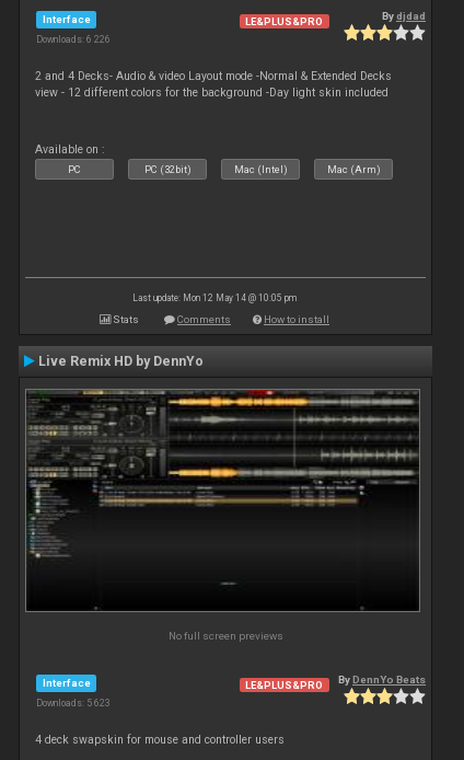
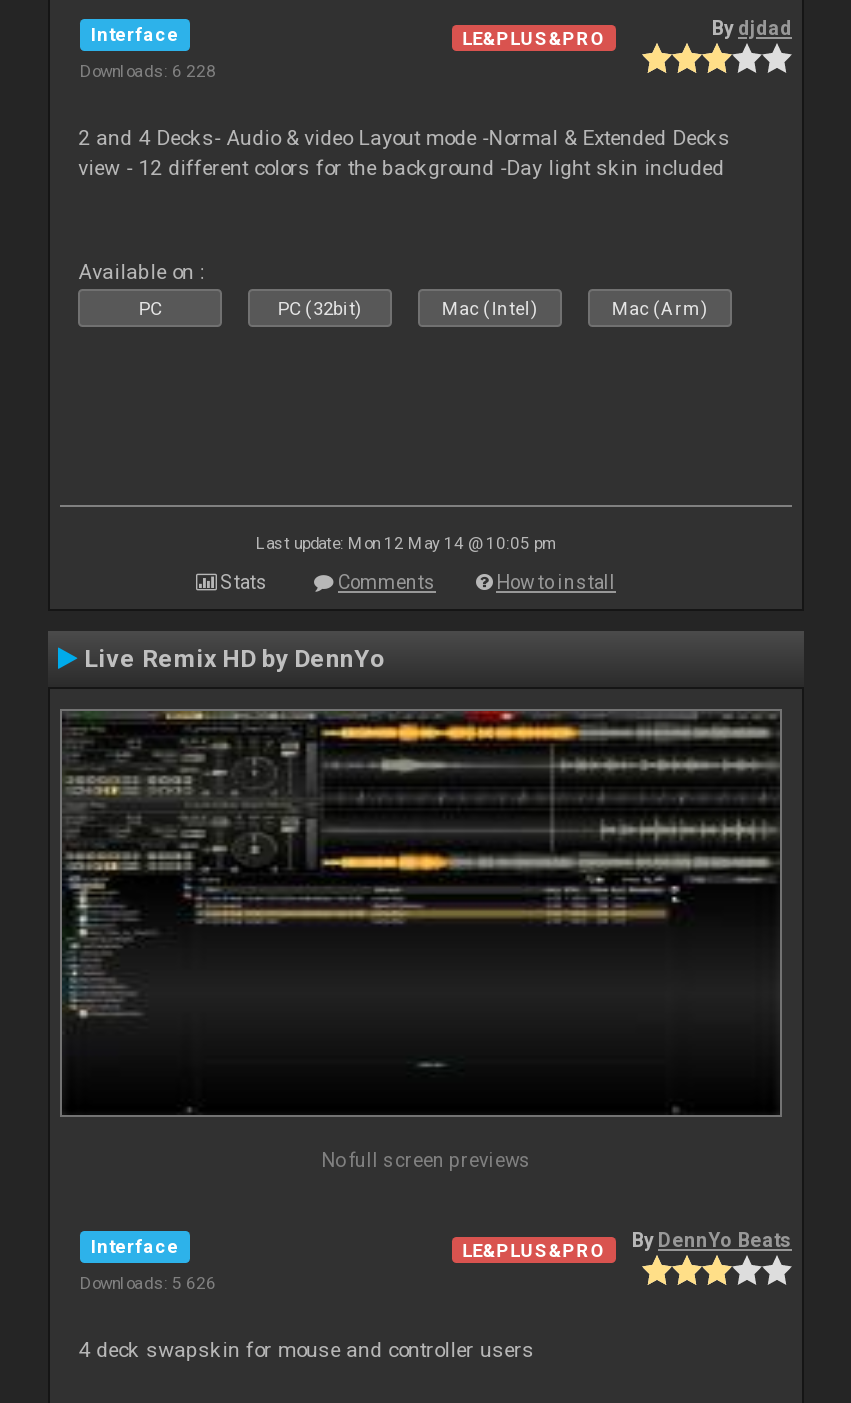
- Downloads: 6 226
+ Downloads: 6 228

- Downloads: 5 623
+ Downloads: 5 626
